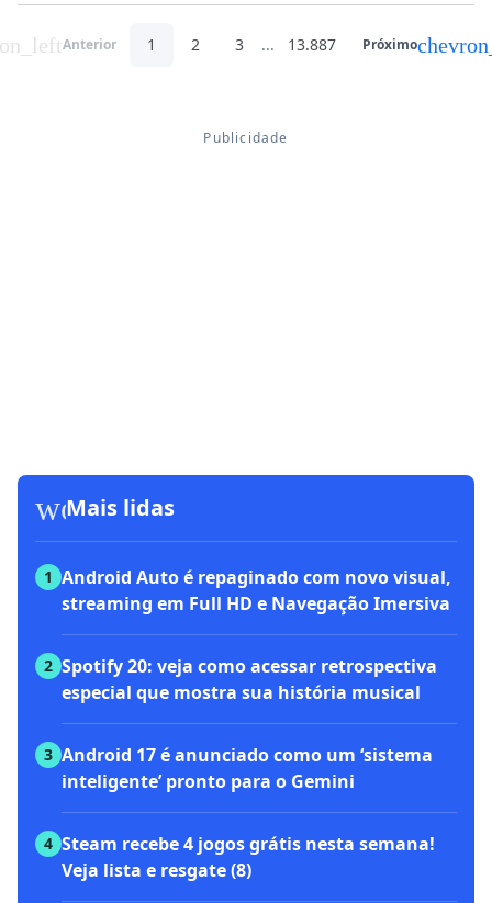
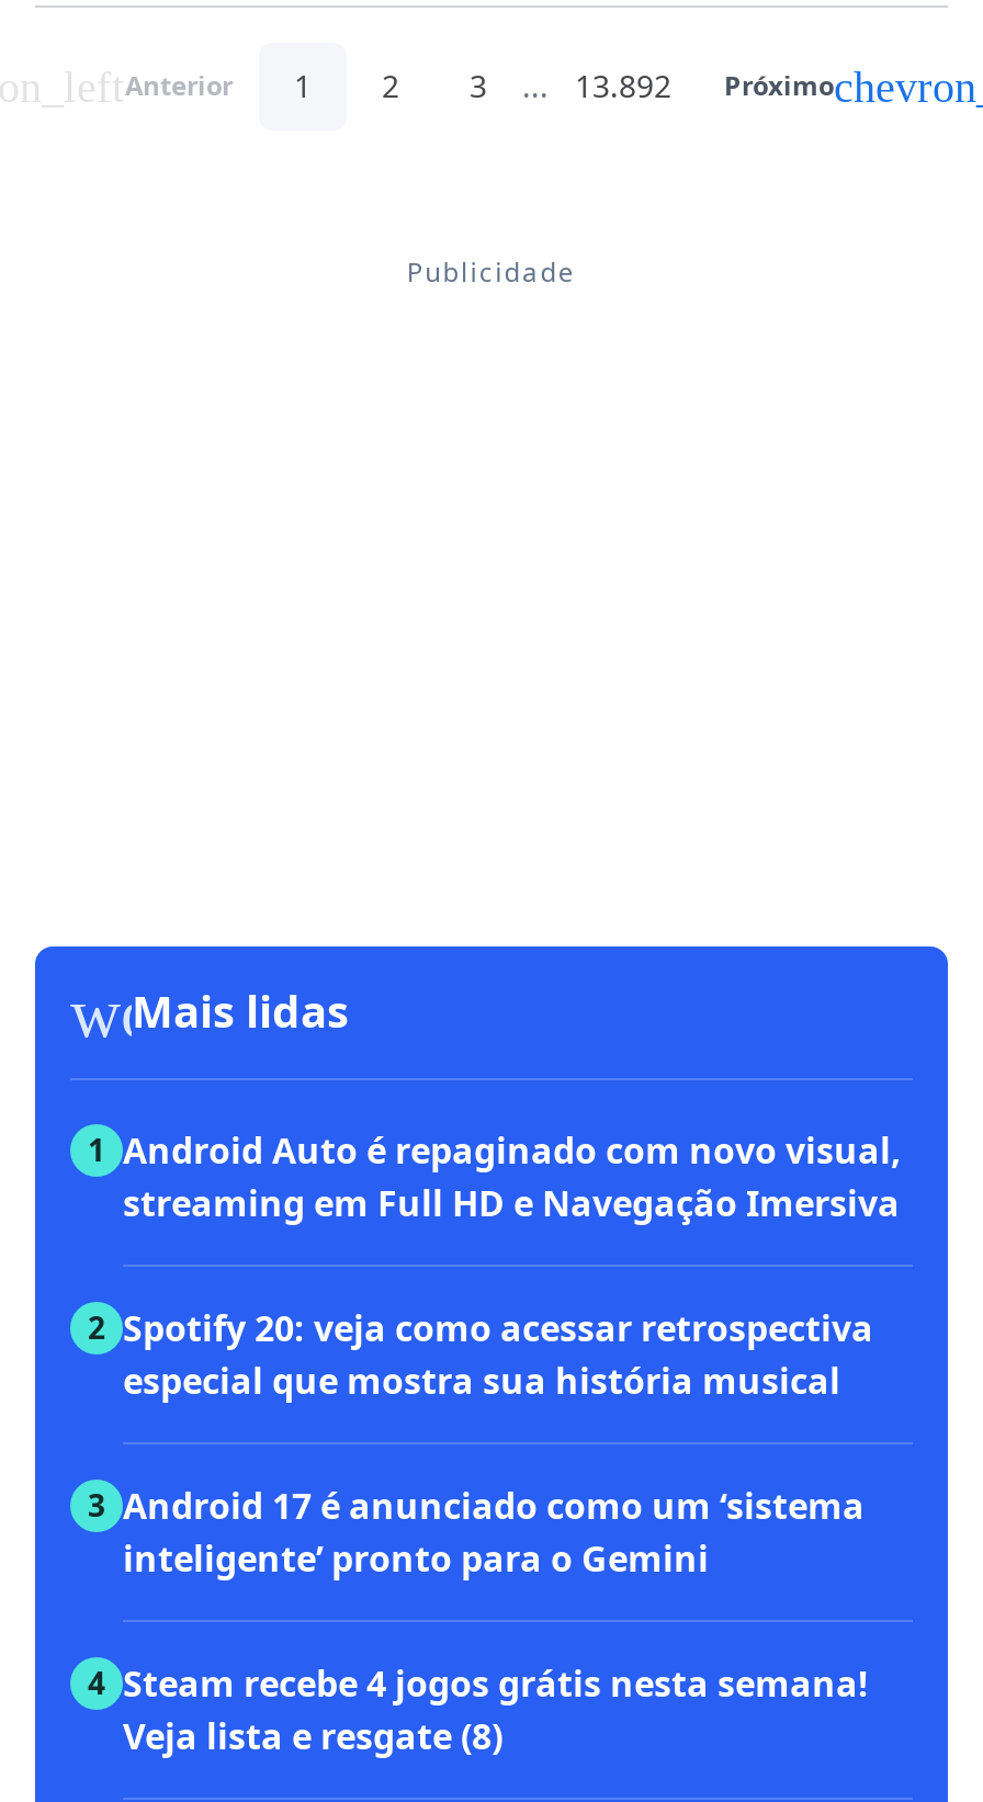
- 13.887
+ 13.892
